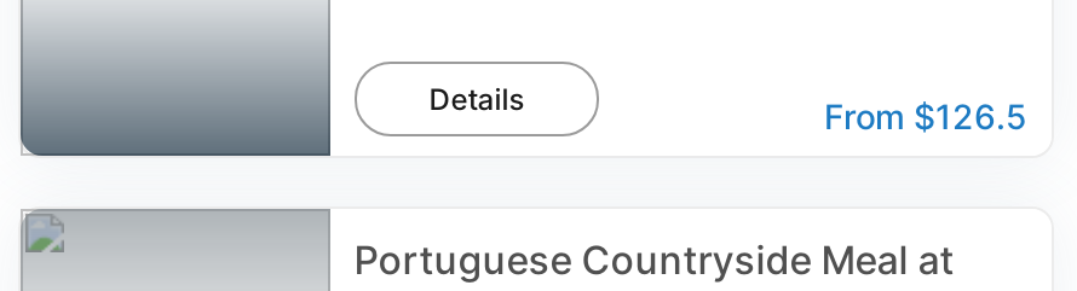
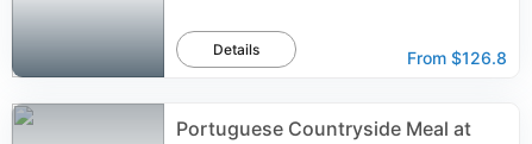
- From $126.5
+ From $126.8
